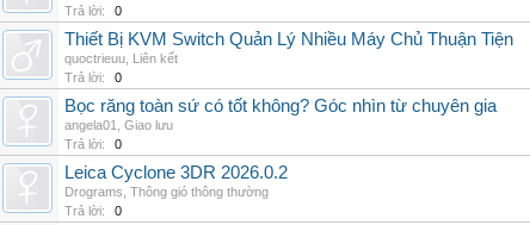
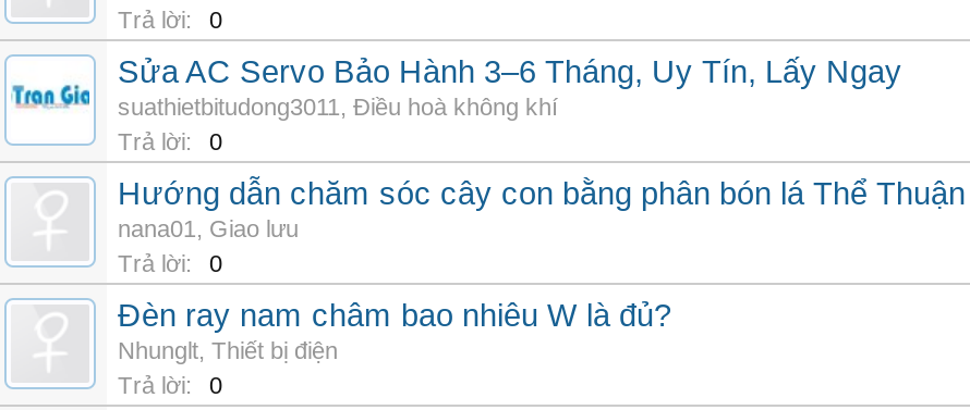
+ [image]

- Thiết Bị KVM Switch Quản Lý Nhiều Máy Chủ Thuận Tiện
- quoctrieuu, Liên kết
+ Sửa AC Servo Bảo Hành 3–6 Tháng, Uy Tín, Lấy Ngay
+ suathietbitudong3011, Điều hoà không khí

- Bọc răng toàn sứ có tốt không? Góc nhìn từ chuyên gia
- angela01, Giao lưu
+ Hướng dẫn chăm sóc cây con bằng phân bón lá Thể Thuận
+ nana01, Giao lưu

- Leica Cyclone 3DR 2026.0.2
- Drograms, Thông gió thông thường
+ Đèn ray nam châm bao nhiêu W là đủ?
+ Nhunglt, Thiết bị điện
